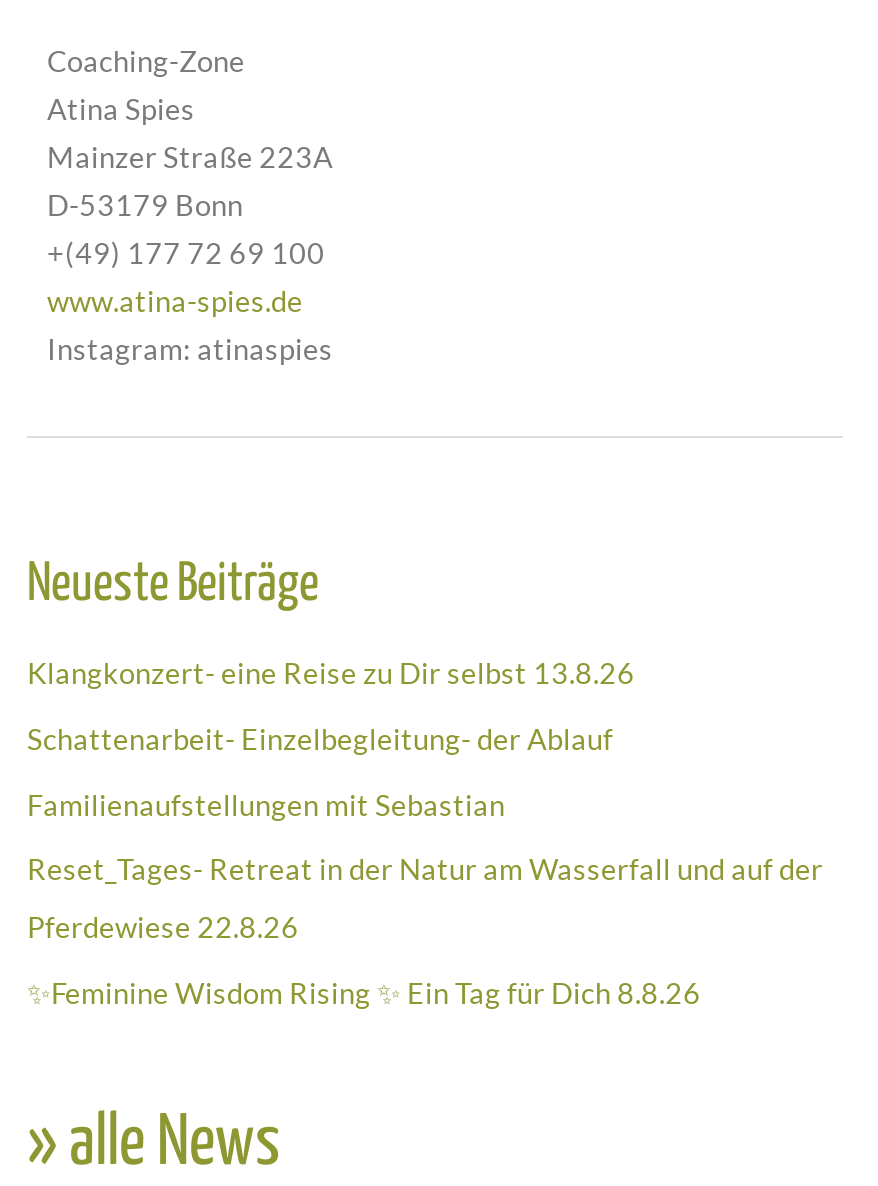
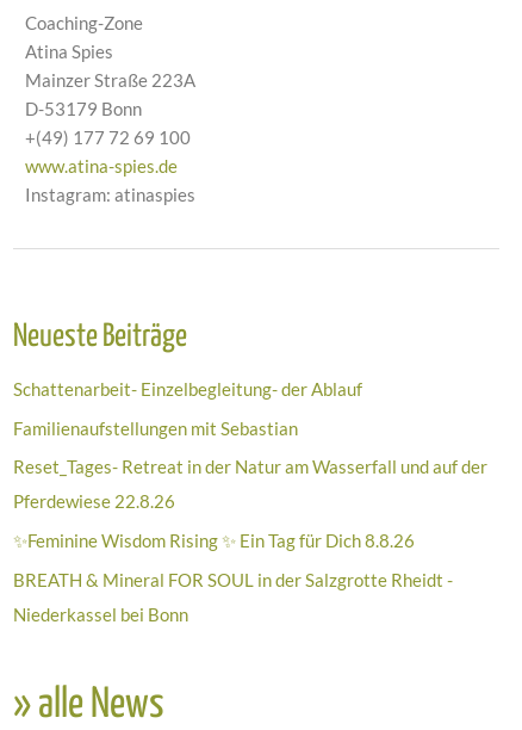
- Klangkonzert- eine Reise zu Dir selbst 13.8.26

moved up: Schattenarbeit- Einzelbegleitung- der Ablauf | Familienaufstellungen mit Sebastian | Reset_Tages- Retreat in der Natur am Wasserfall und auf der | Pferdewiese 22.8.26

+ BREATH & Mineral FOR SOUL in der Salzgrotte Rheidt -
+ Niederkassel bei Bonn
